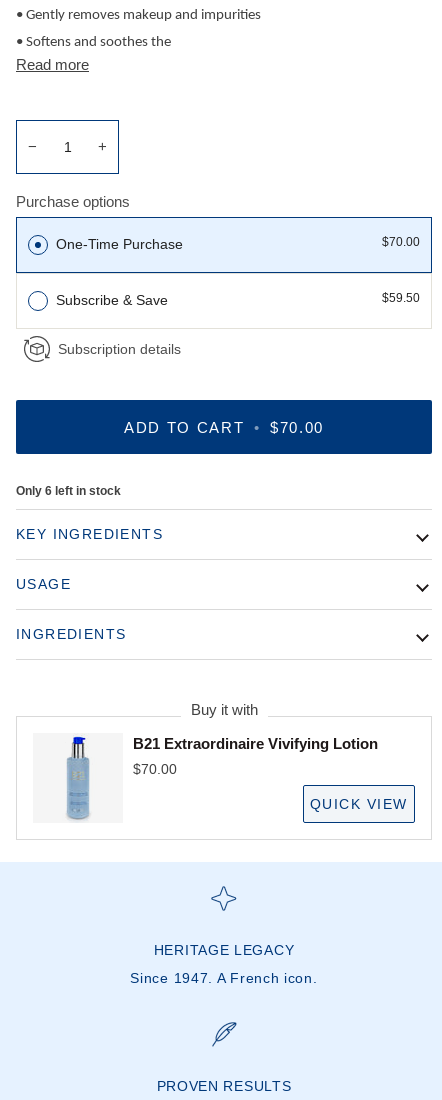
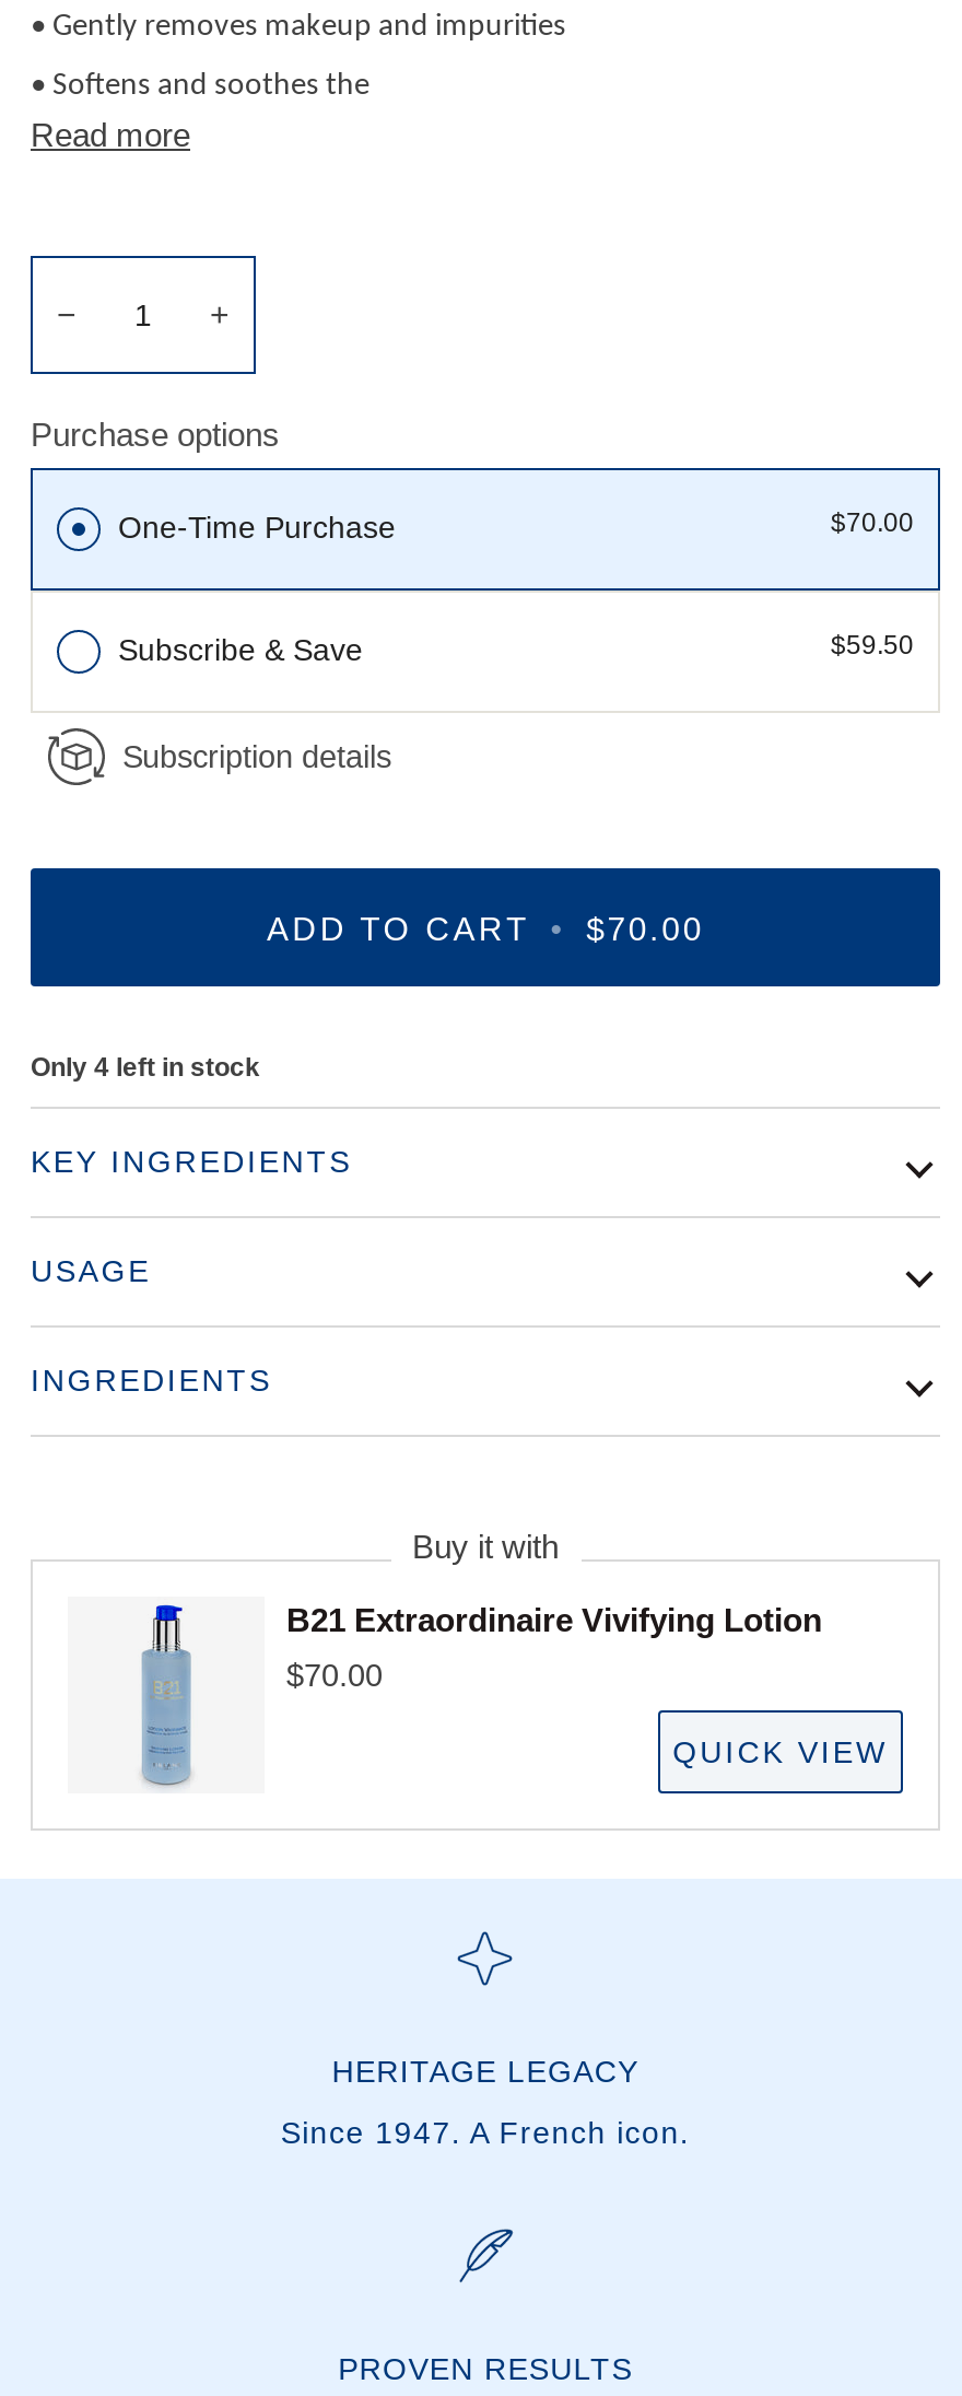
- Only 6 left in stock
+ Only 4 left in stock
